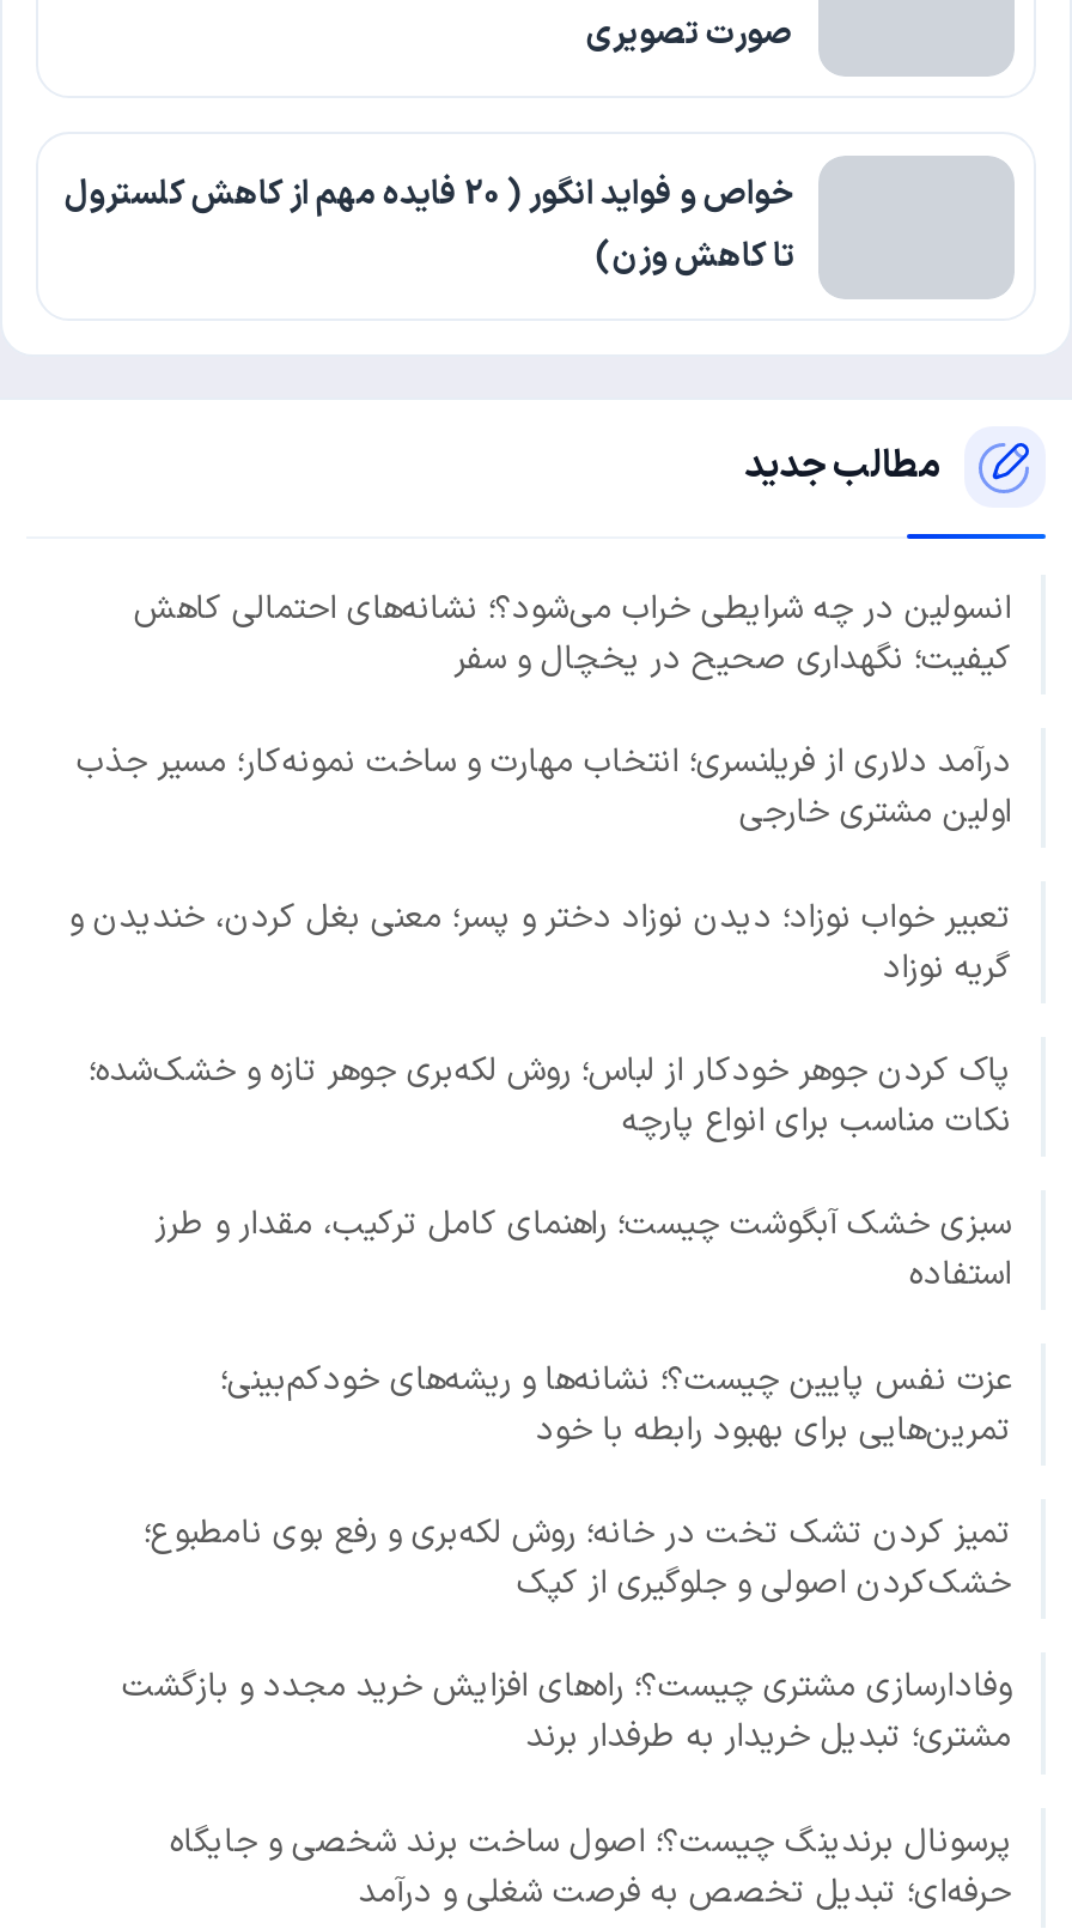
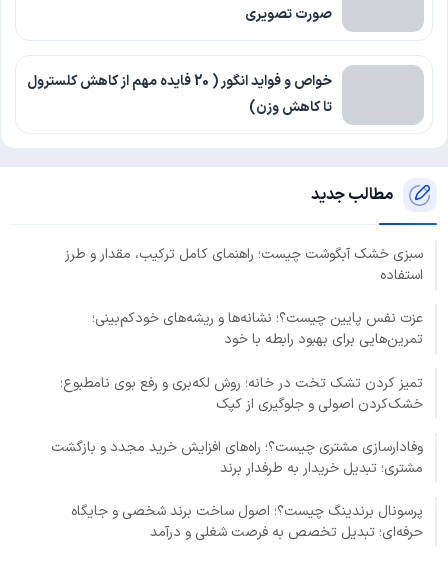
- انسولین در چه شرایطی خراب می‌شود؟؛ نشانه‌های احتمالی کاهش
- کیفیت؛ نگهداری صحیح در یخچال و سفر
- درآمد دلاری از فریلنسری؛ انتخاب مهارت و ساخت نمونه‌کار؛ مسیر جذب
- اولین مشتری خارجی
- تعبیر خواب نوزاد؛ دیدن نوزاد دختر و پسر؛ معنی بغل کردن، خندیدن و
- گریه نوزاد
- پاک کردن جوهر خودکار از لباس؛ روش لکه‌بری جوهر تازه و خشک‌شده؛
- نکات مناسب برای انواع پارچه
